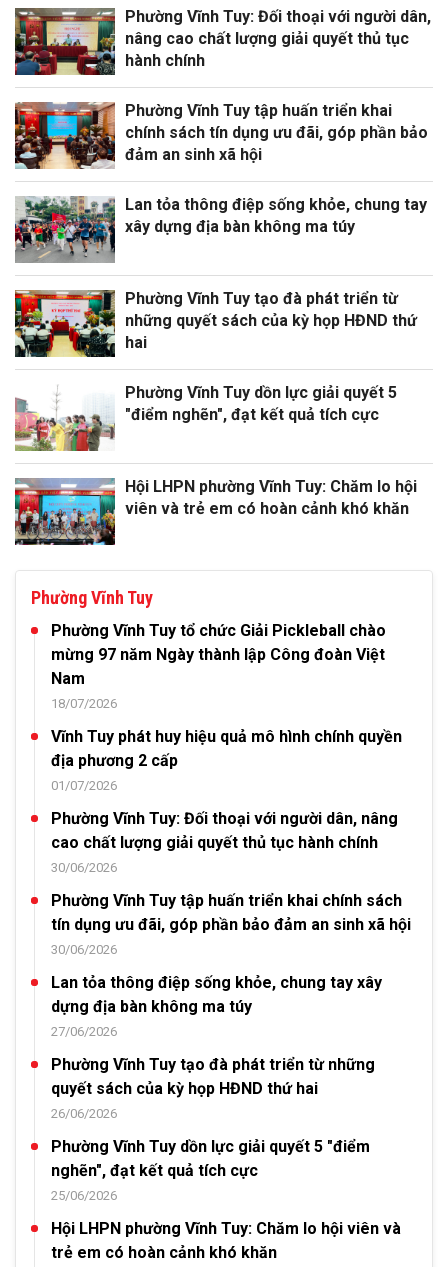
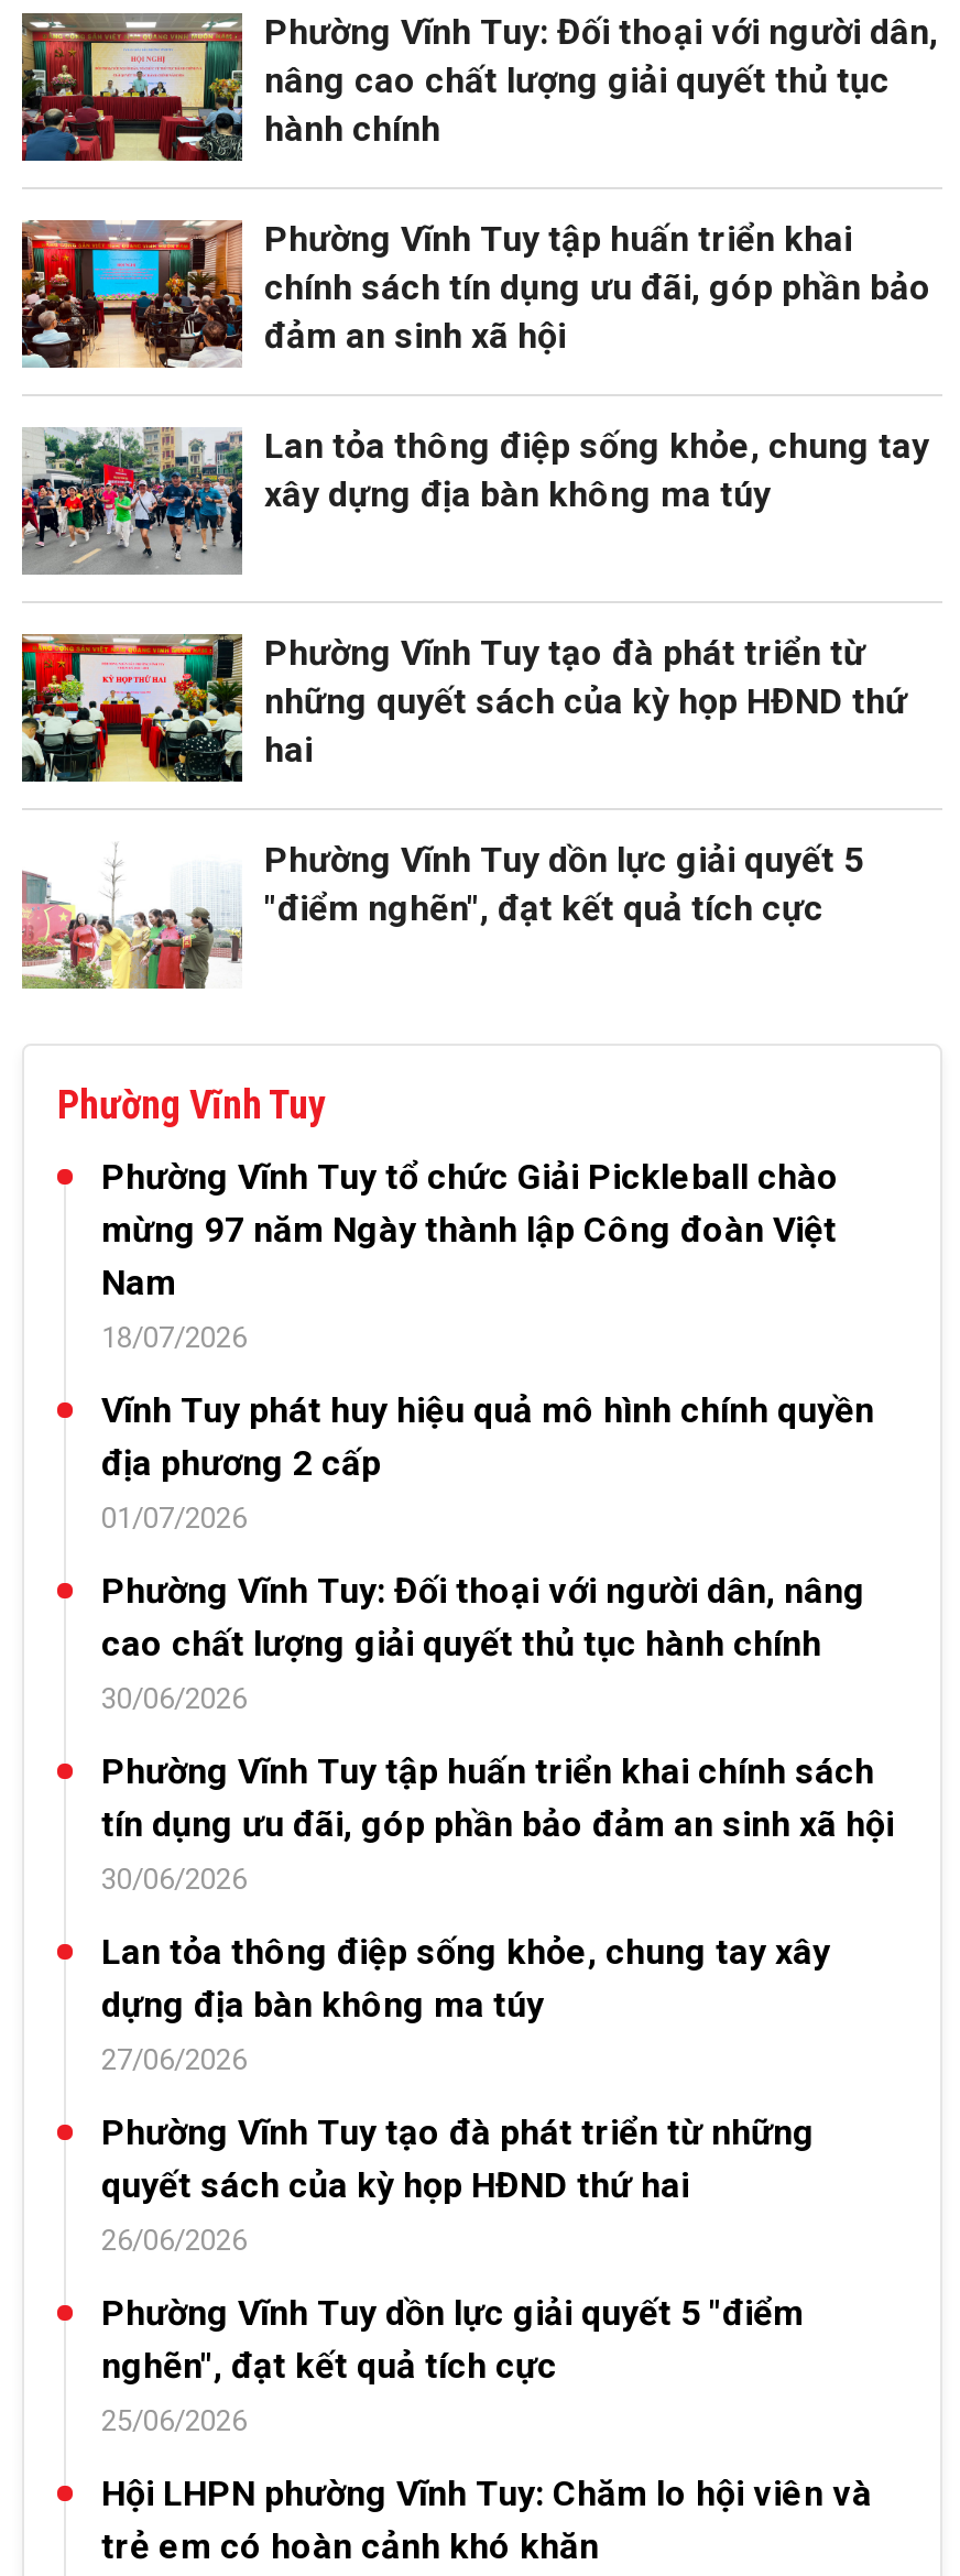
- [image]
- Hội LHPN phường Vĩnh Tuy: Chăm lo hội
- viên và trẻ em có hoàn cảnh khó khăn
